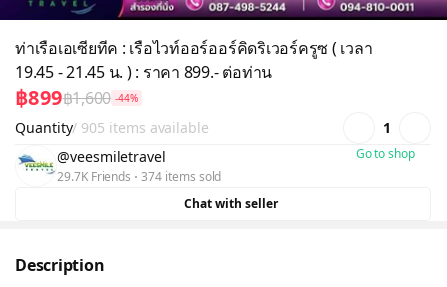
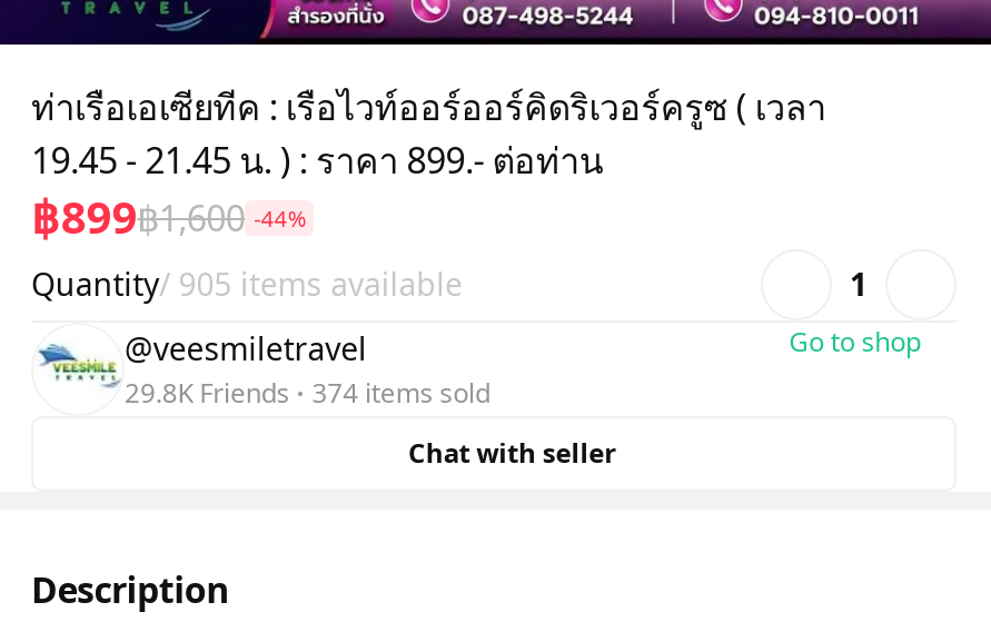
- 29.7K Friends 374 items sold
+ 29.8K Friends 374 items sold
